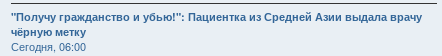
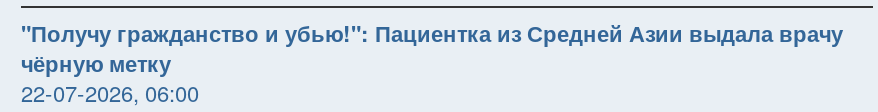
- Сегодня, 06:00
+ 22-07-2026, 06:00
